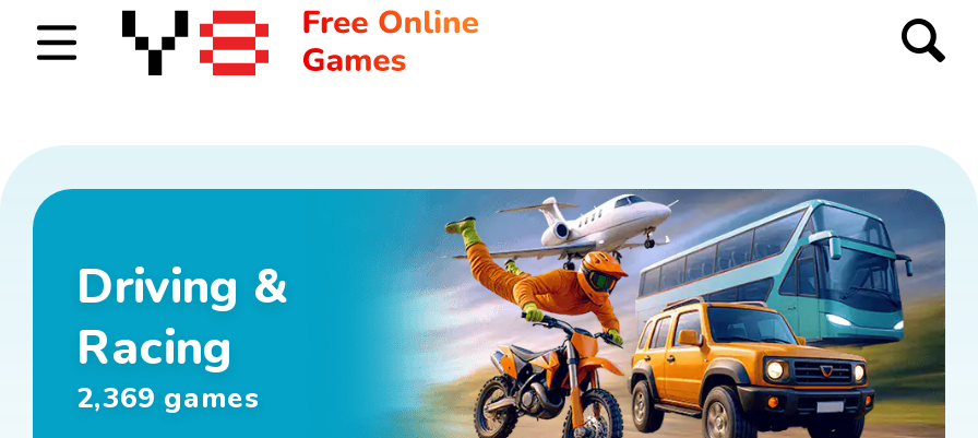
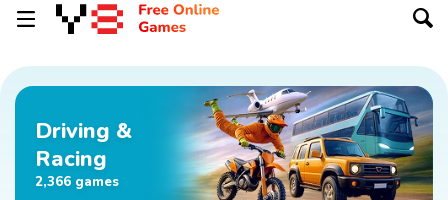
- 2,369 games
+ 2,366 games
